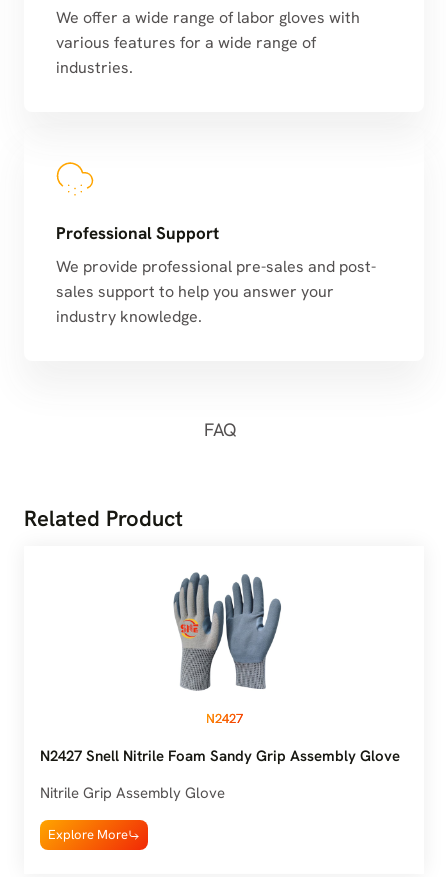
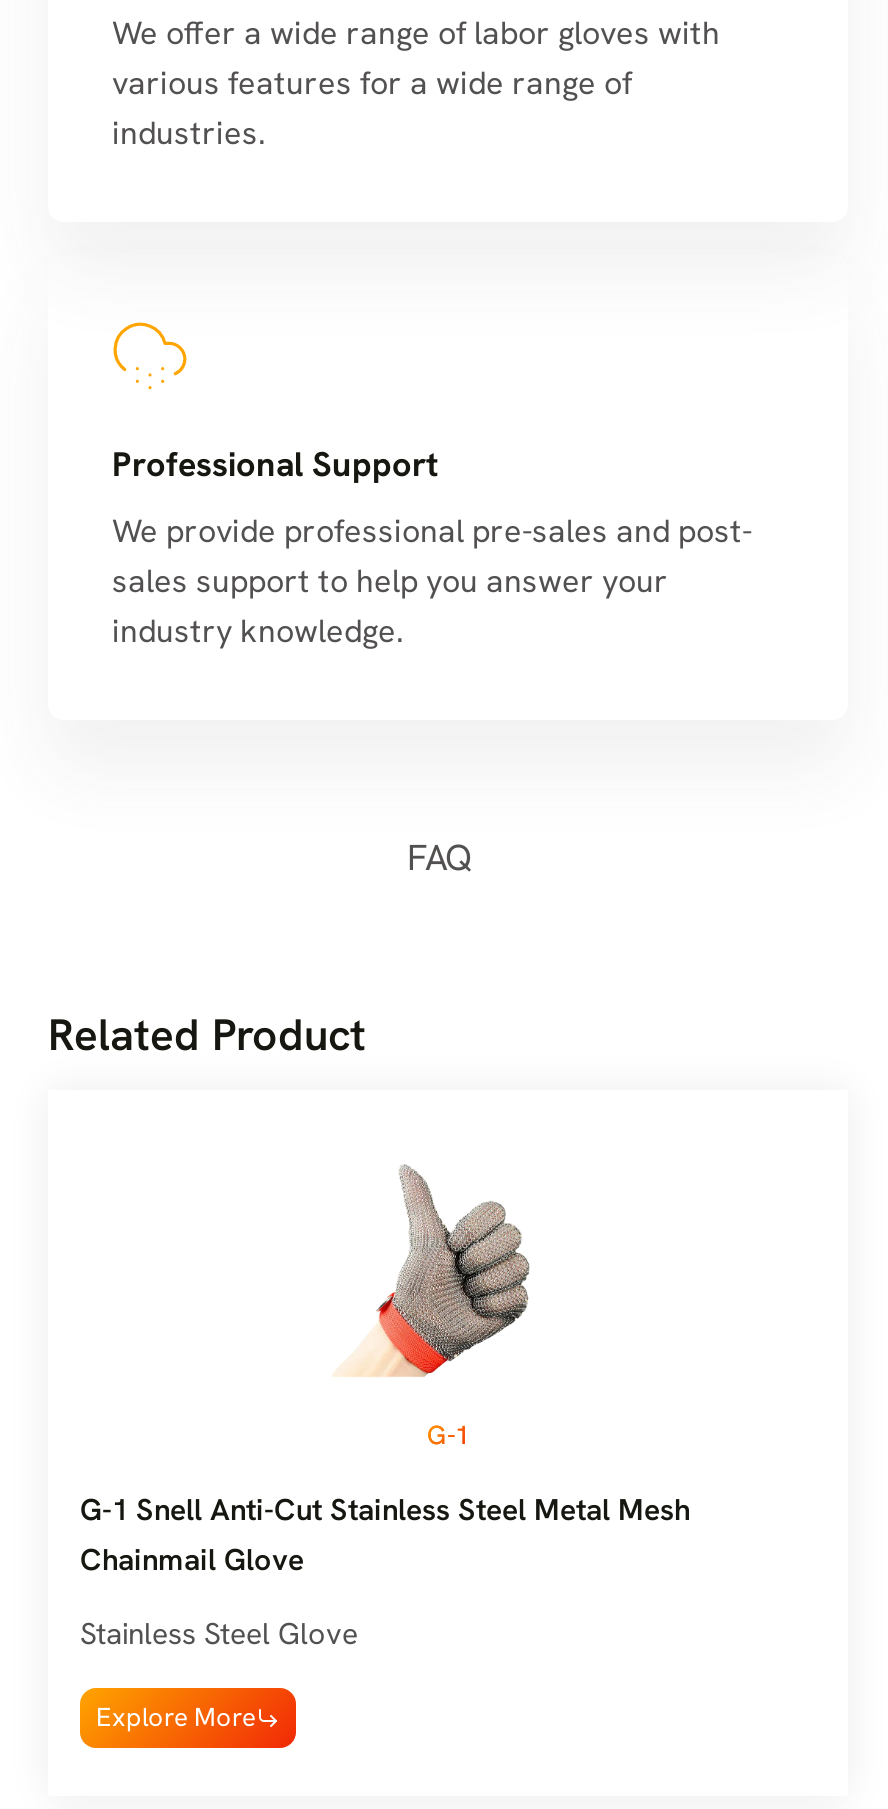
- [image]
- N2427
+ [image]
+ G-1

- N2427 Snell Nitrile Foam Sandy Grip Assembly Glove
+ G-1 Snell Anti-Cut Stainless Steel Metal Mesh
+ Chainmail Glove

- Nitrile Grip Assembly Glove
+ Stainless Steel Glove
